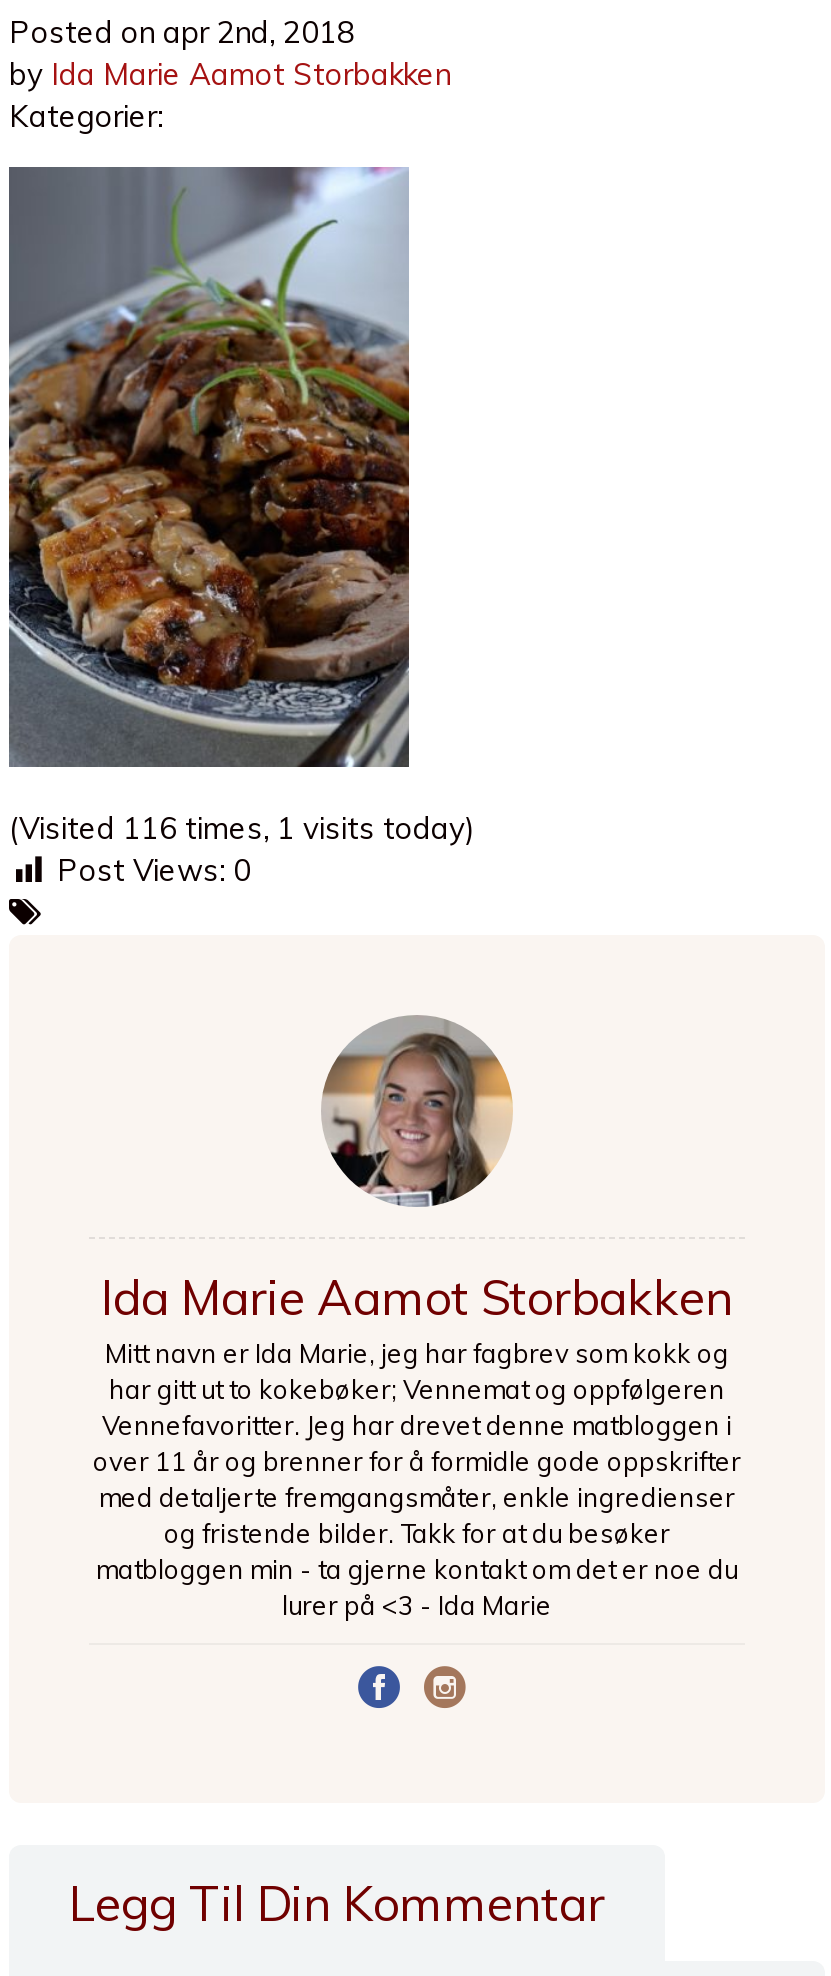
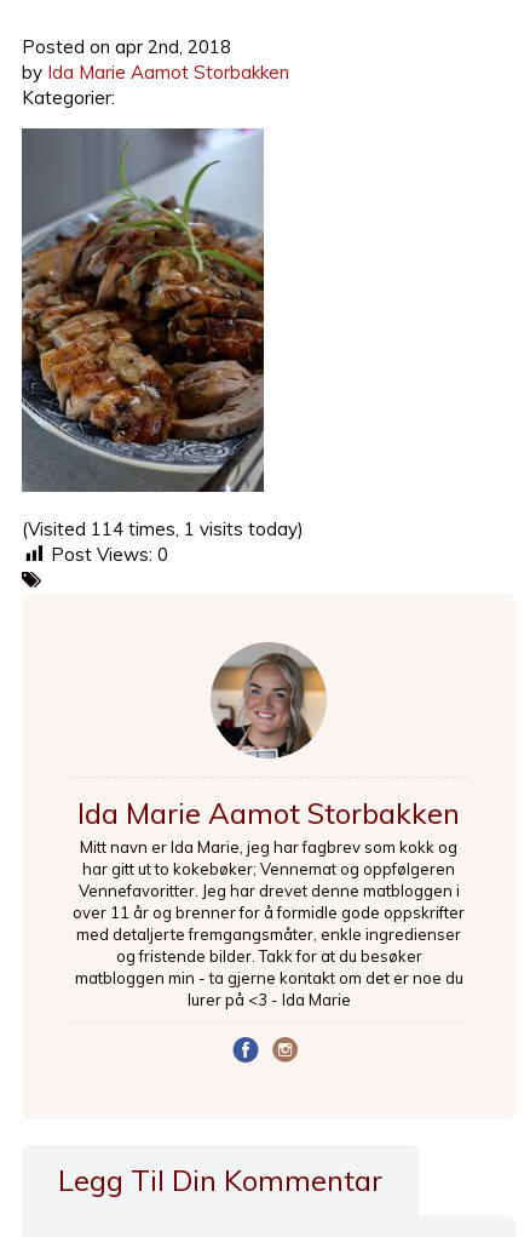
- (Visited 116 times, 1 visits today)
+ (Visited 114 times, 1 visits today)
